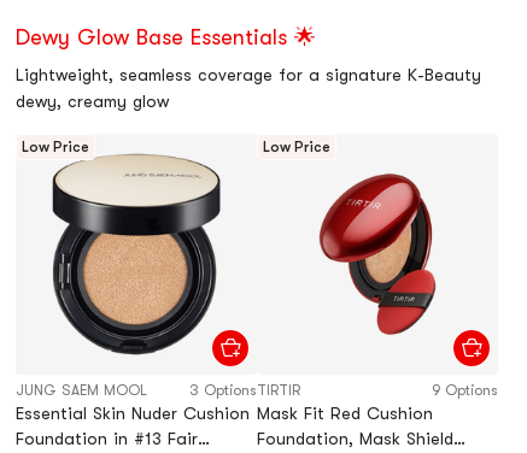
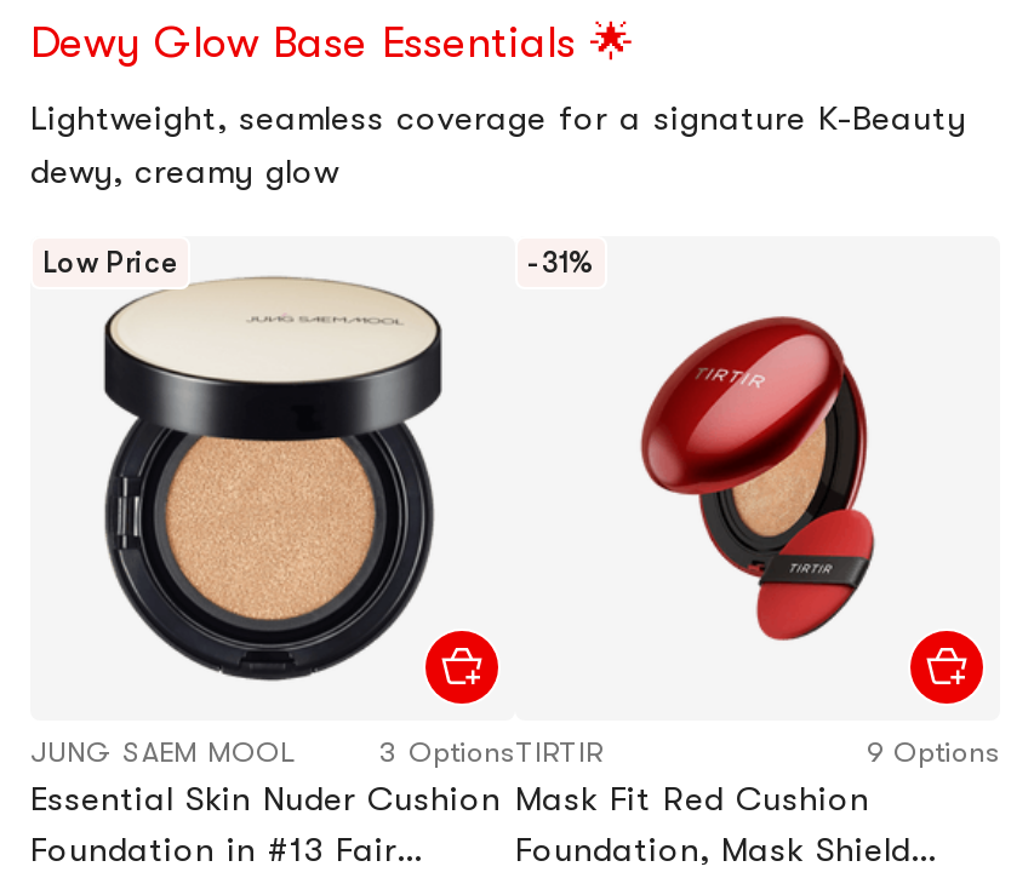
- Low Price
+ -31%
